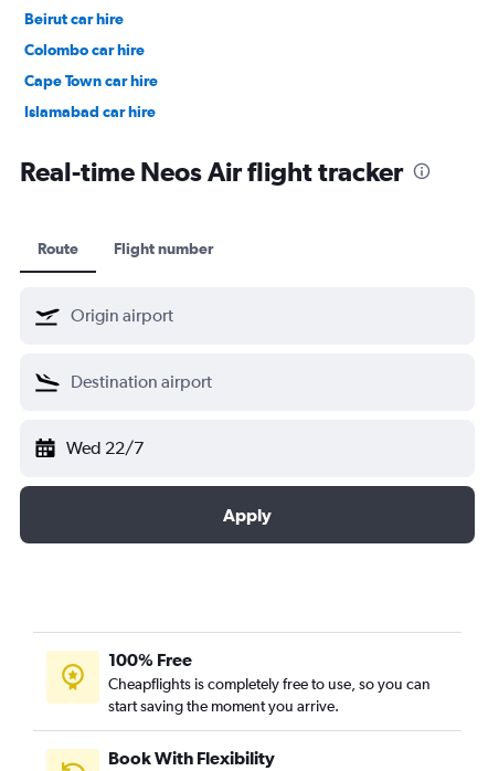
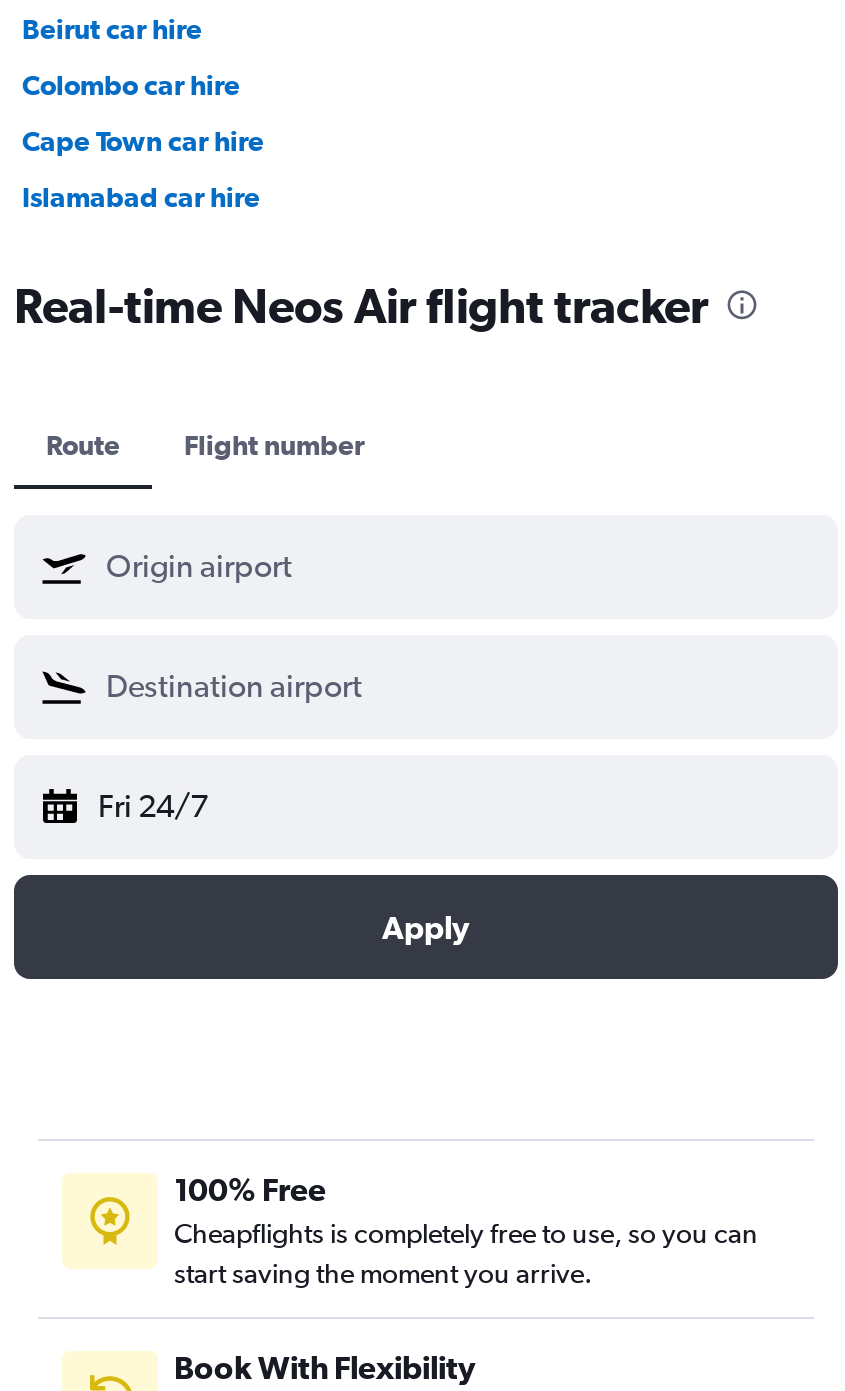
- Wed 22/7
+ Fri 24/7
